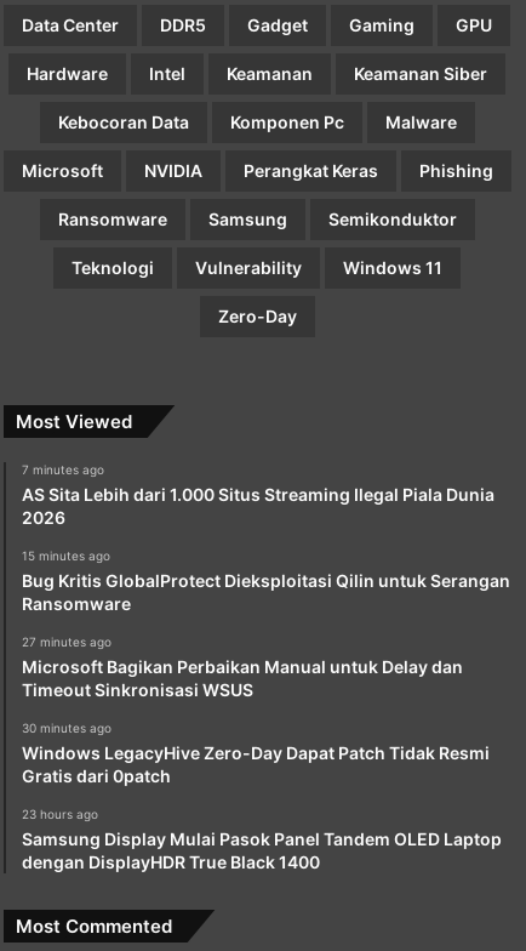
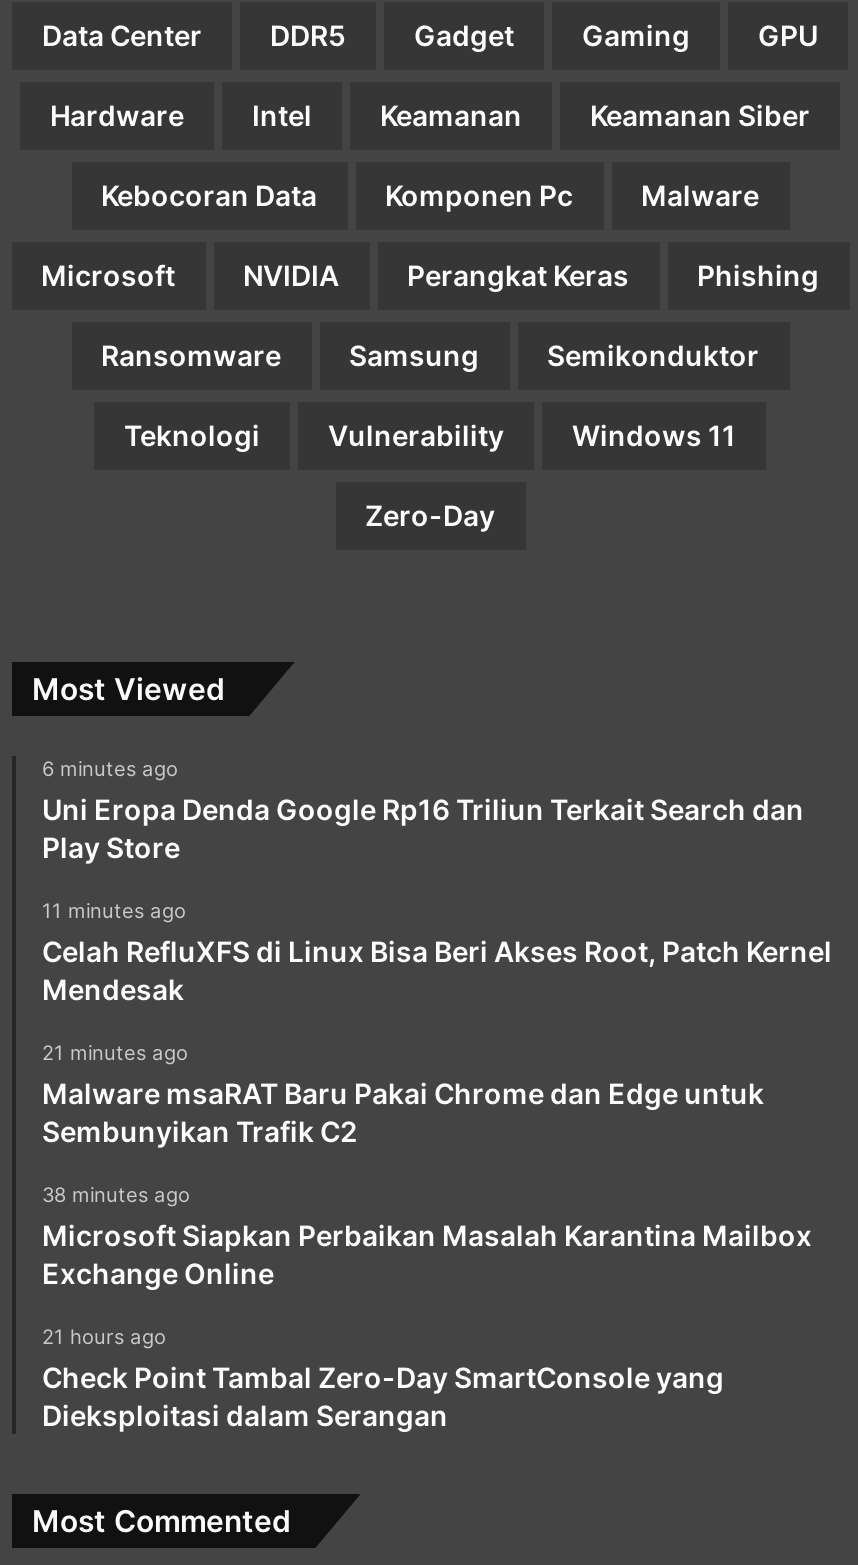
- 7 minutes ago
- AS Sita Lebih dari 1.000 Situs Streaming Ilegal Piala Dunia
- 2026
+ 6 minutes ago
+ Uni Eropa Denda Google Rp16 Triliun Terkait Search dan
+ Play Store

- 15 minutes ago
- Bug Kritis GlobalProtect Dieksploitasi Qilin untuk Serangan
- Ransomware
+ 11 minutes ago
+ Celah RefluXFS di Linux Bisa Beri Akses Root, Patch Kernel
+ Mendesak

- 27 minutes ago
- Microsoft Bagikan Perbaikan Manual untuk Delay dan
- Timeout Sinkronisasi WSUS
+ 21 minutes ago
+ Malware msaRAT Baru Pakai Chrome dan Edge untuk
+ Sembunyikan Trafik C2

- 30 minutes ago
- Windows LegacyHive Zero-Day Dapat Patch Tidak Resmi
- Gratis dari 0patch
+ 38 minutes ago
+ Microsoft Siapkan Perbaikan Masalah Karantina Mailbox
+ Exchange Online

- 23 hours ago
- Samsung Display Mulai Pasok Panel Tandem OLED Laptop
- dengan DisplayHDR True Black 1400
+ 21 hours ago
+ Check Point Tambal Zero-Day SmartConsole yang
+ Dieksploitasi dalam Serangan
